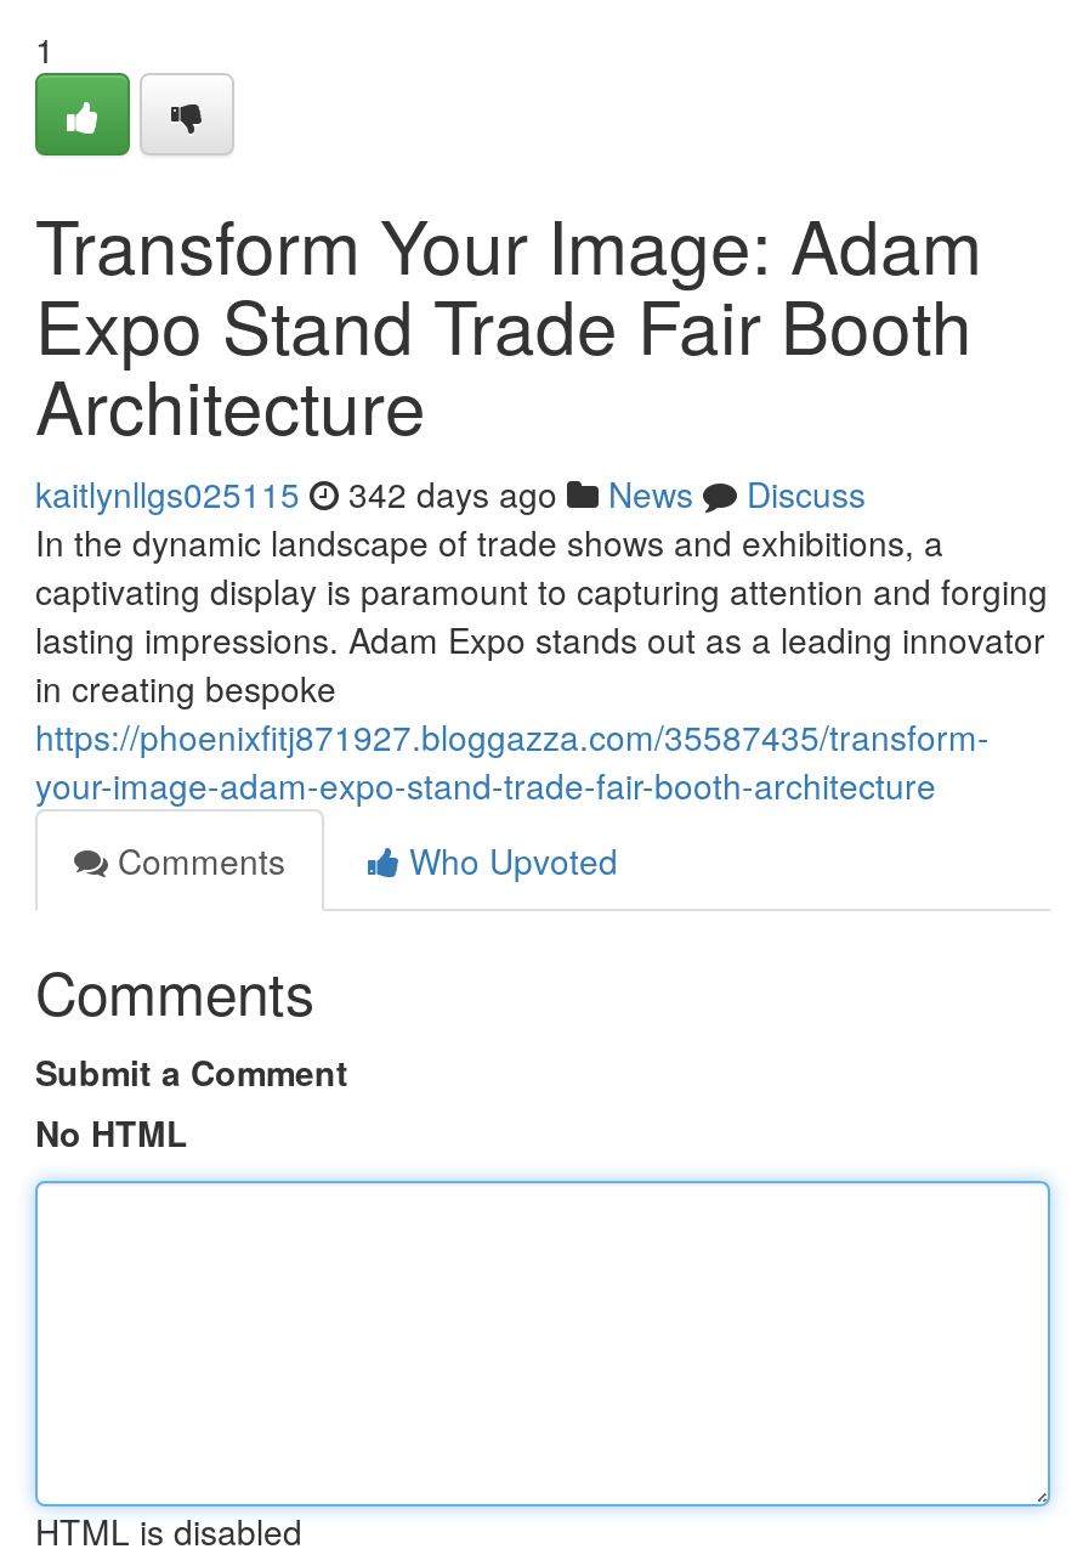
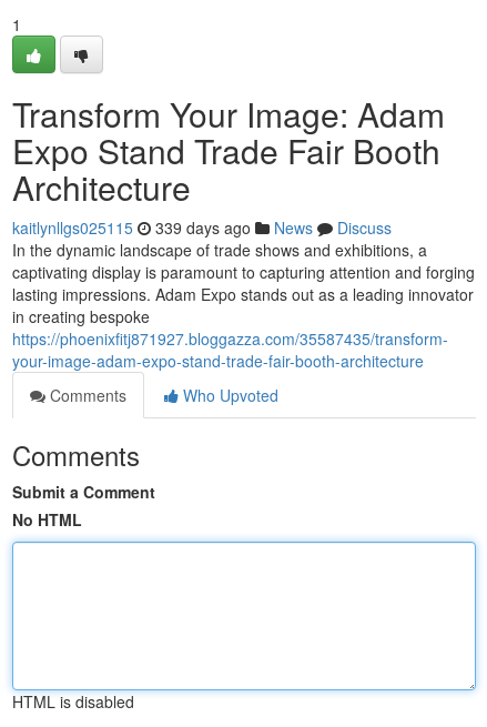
- kaitlynllgs025115 342 days ago News Discuss
+ kaitlynllgs025115 339 days ago News Discuss
